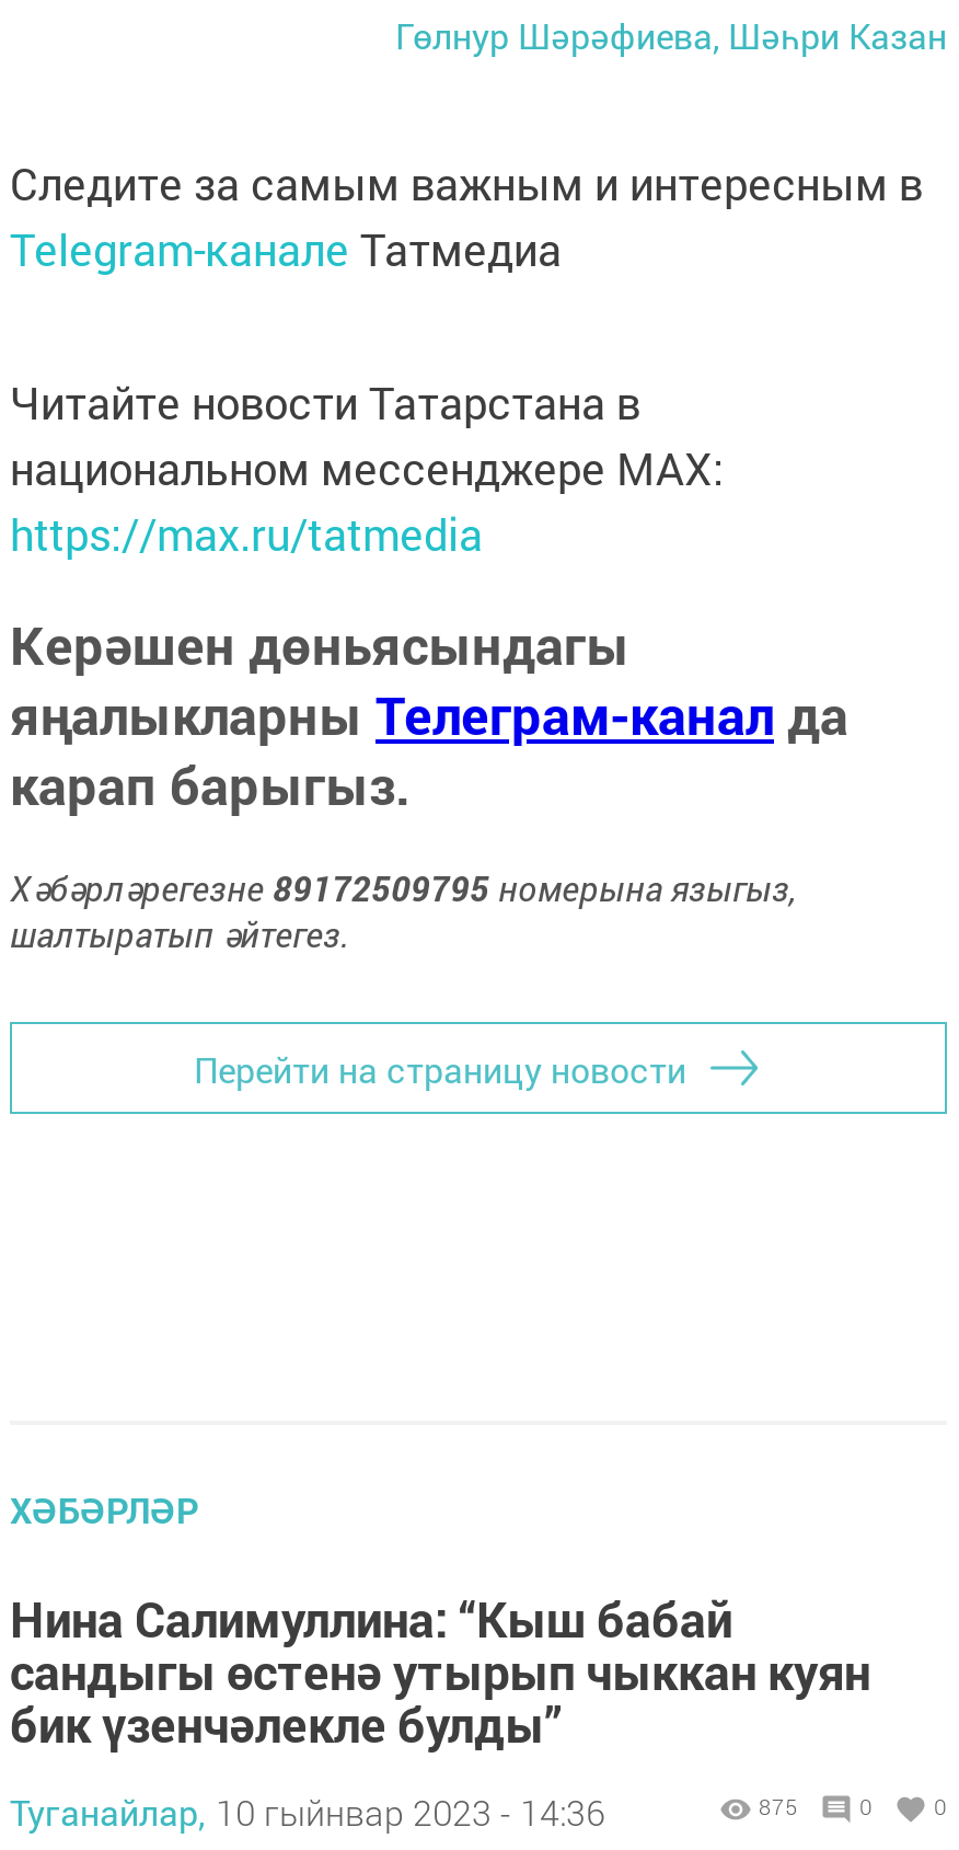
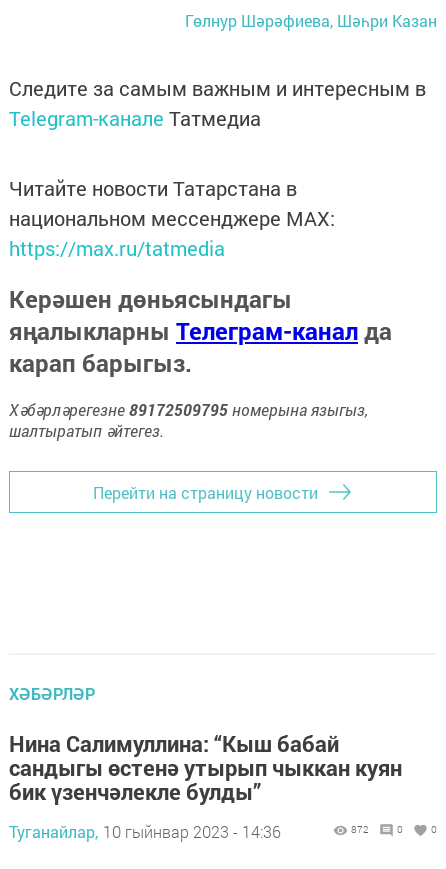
- 875
+ 872
